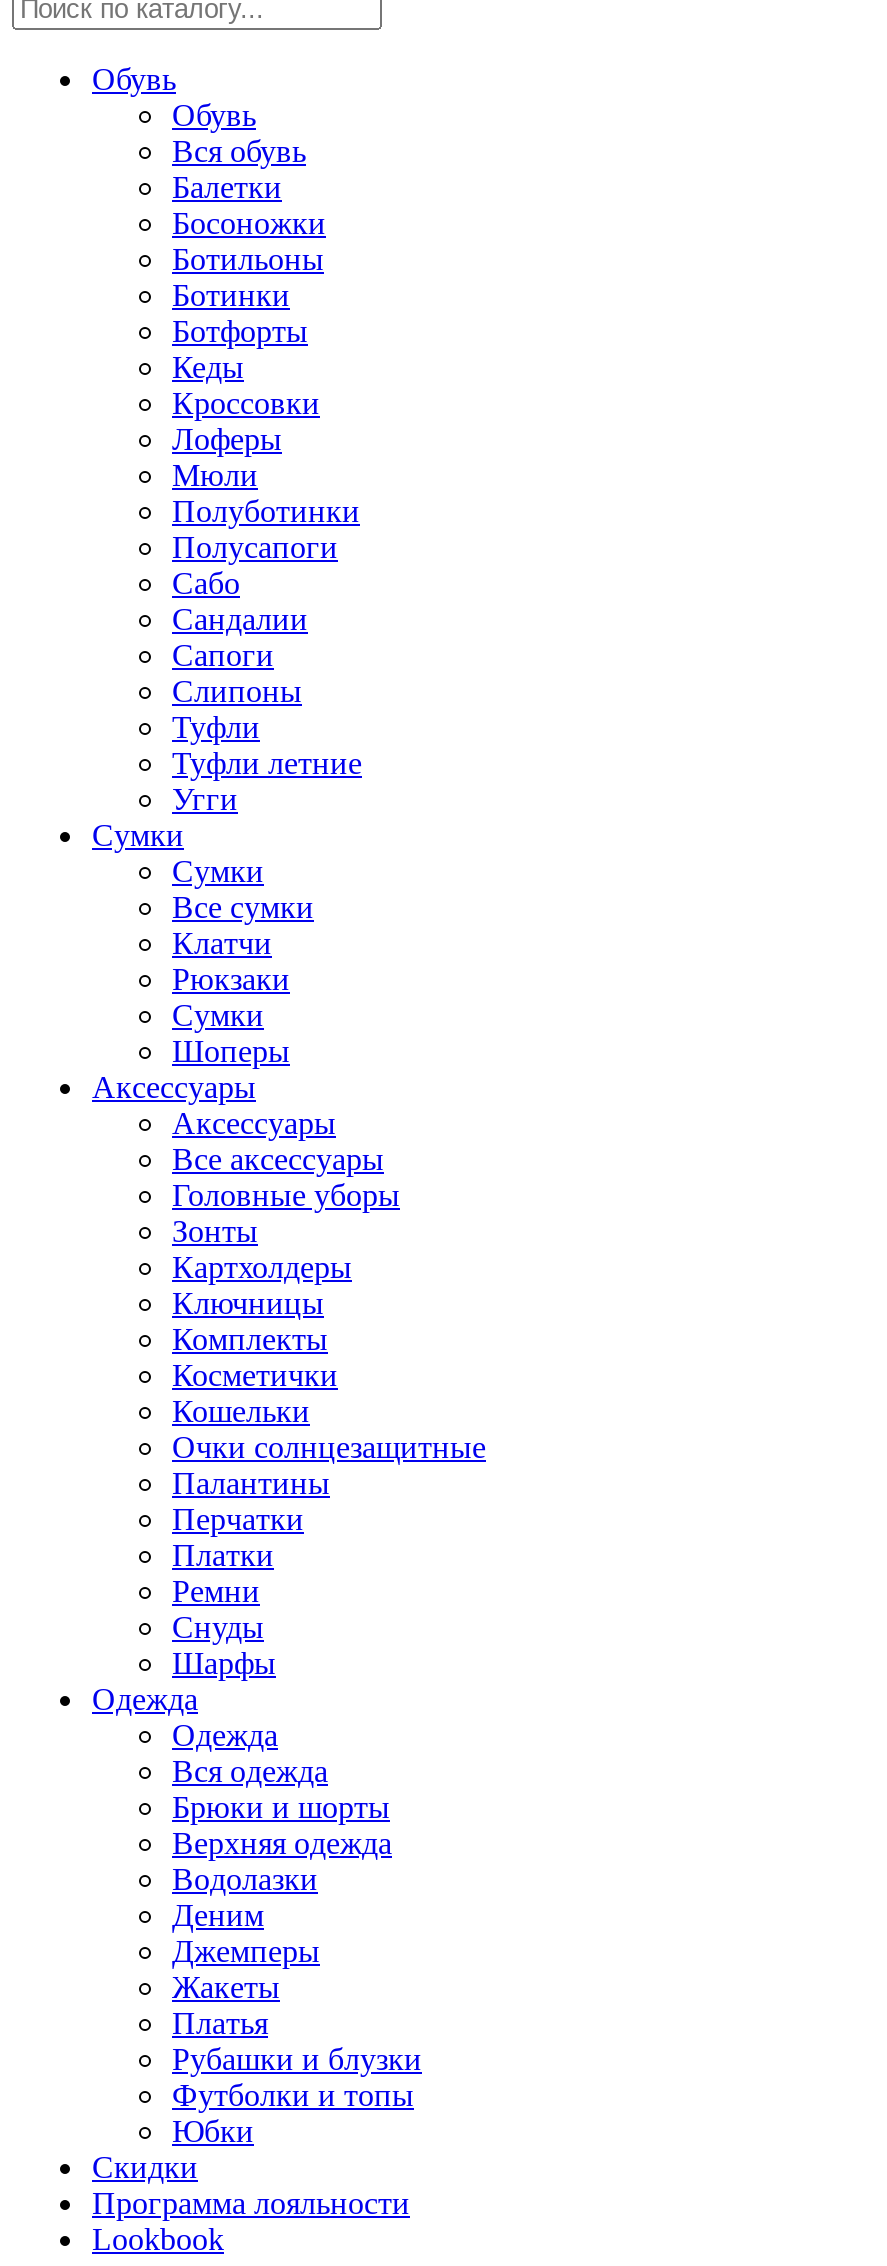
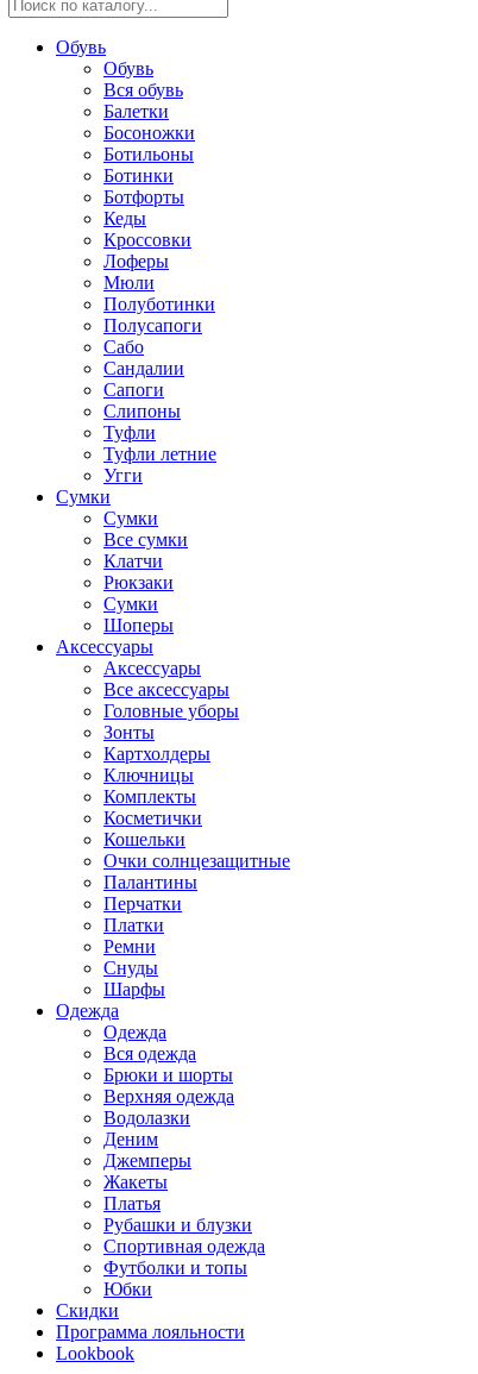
+ Спортивная одежда
